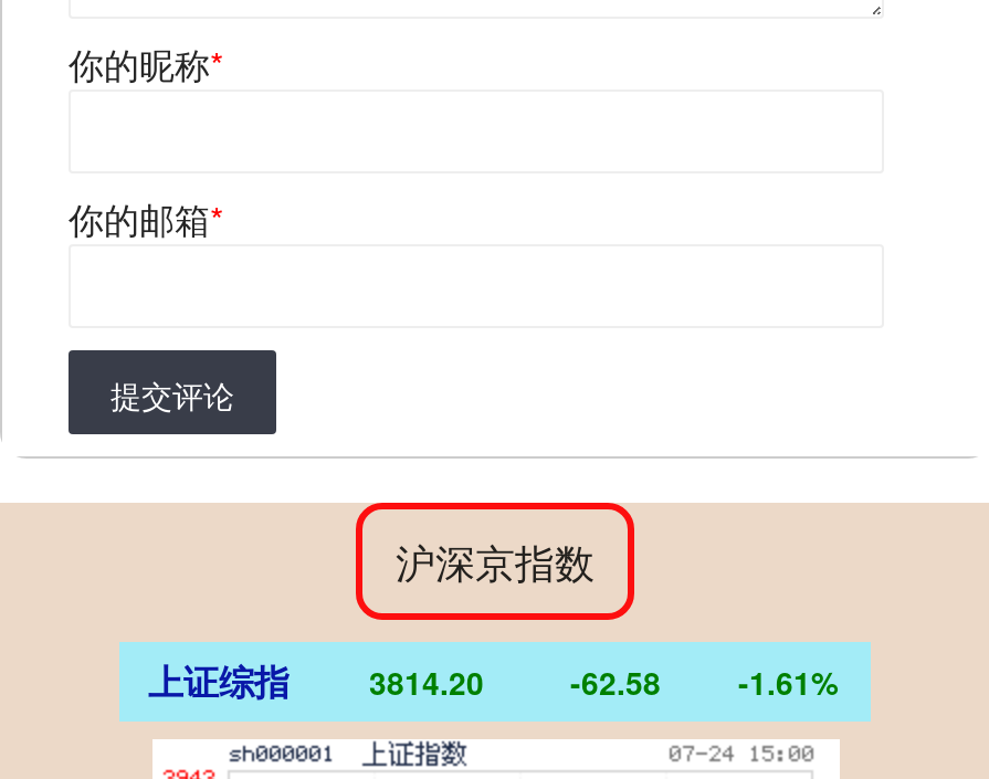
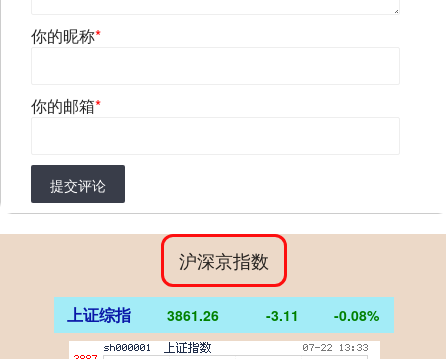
- 3814.20
+ 3861.26

- -62.58
+ -3.11

- -1.61%
+ -0.08%
